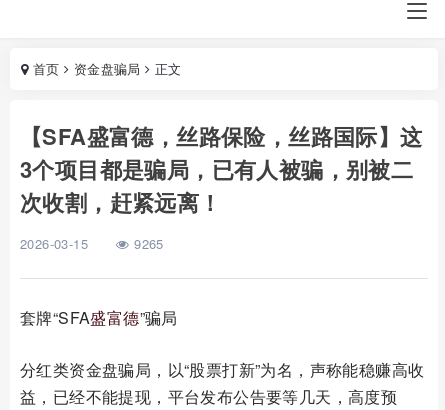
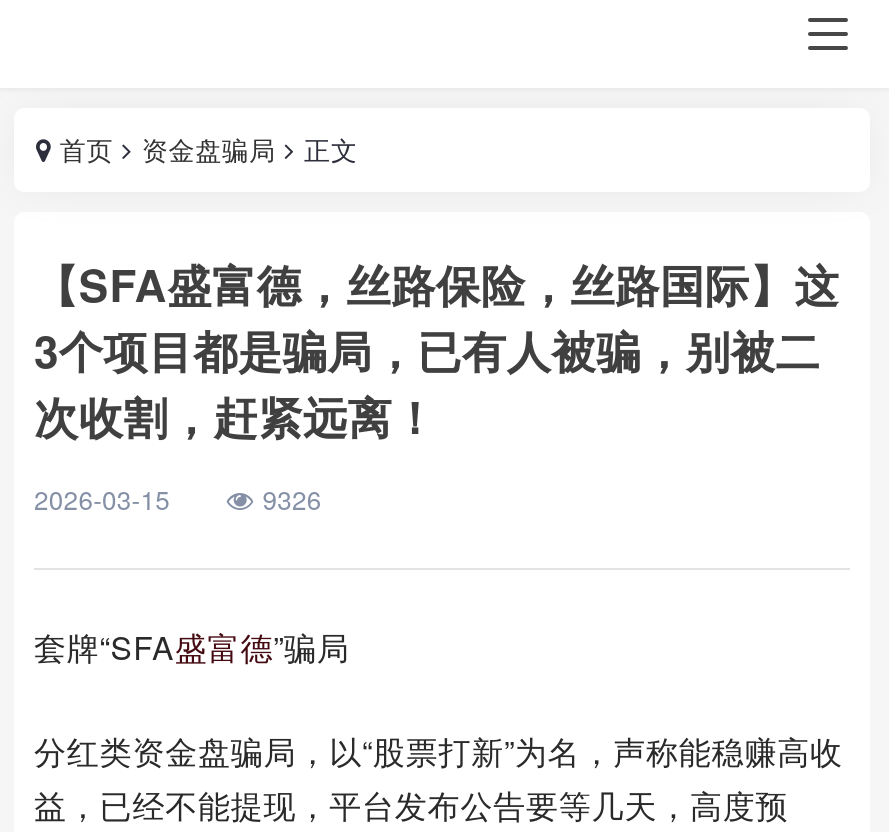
- 9265
+ 9326
